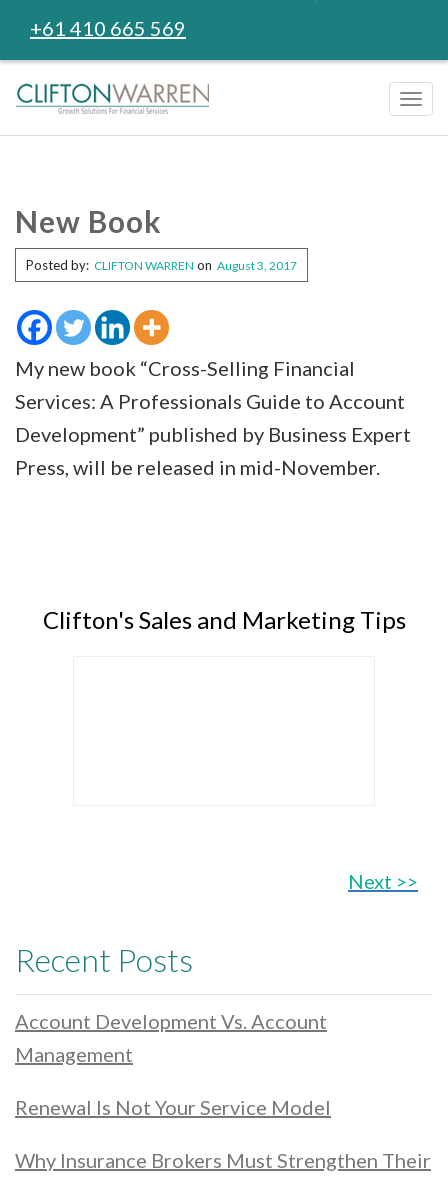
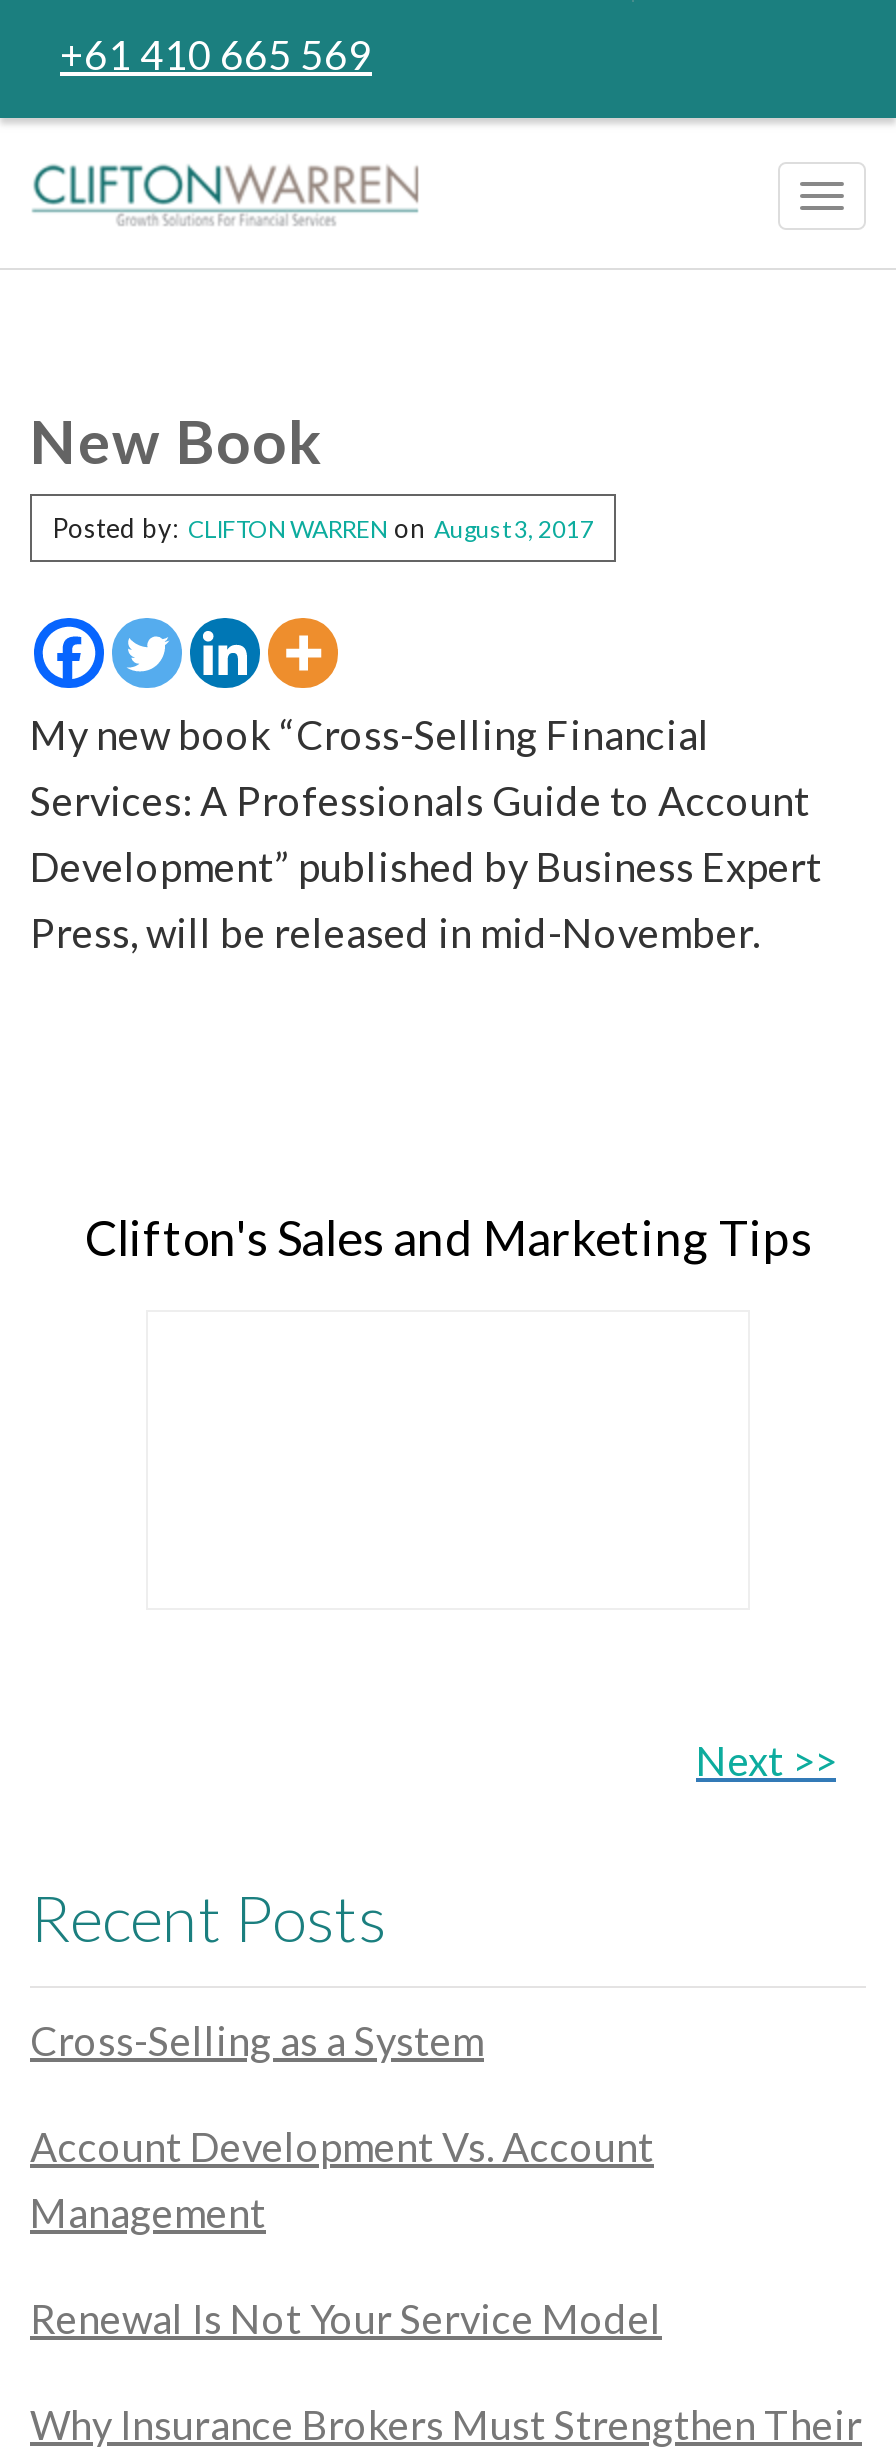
+ Cross-Selling as a System
